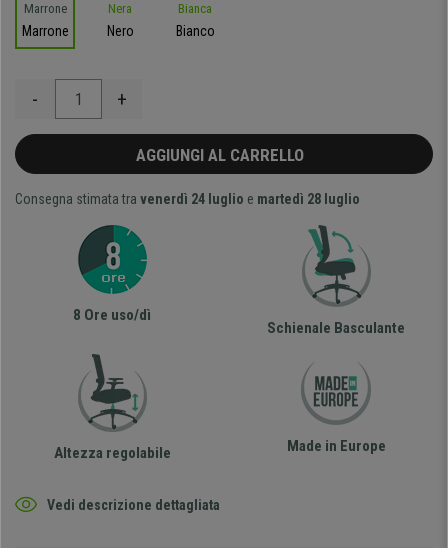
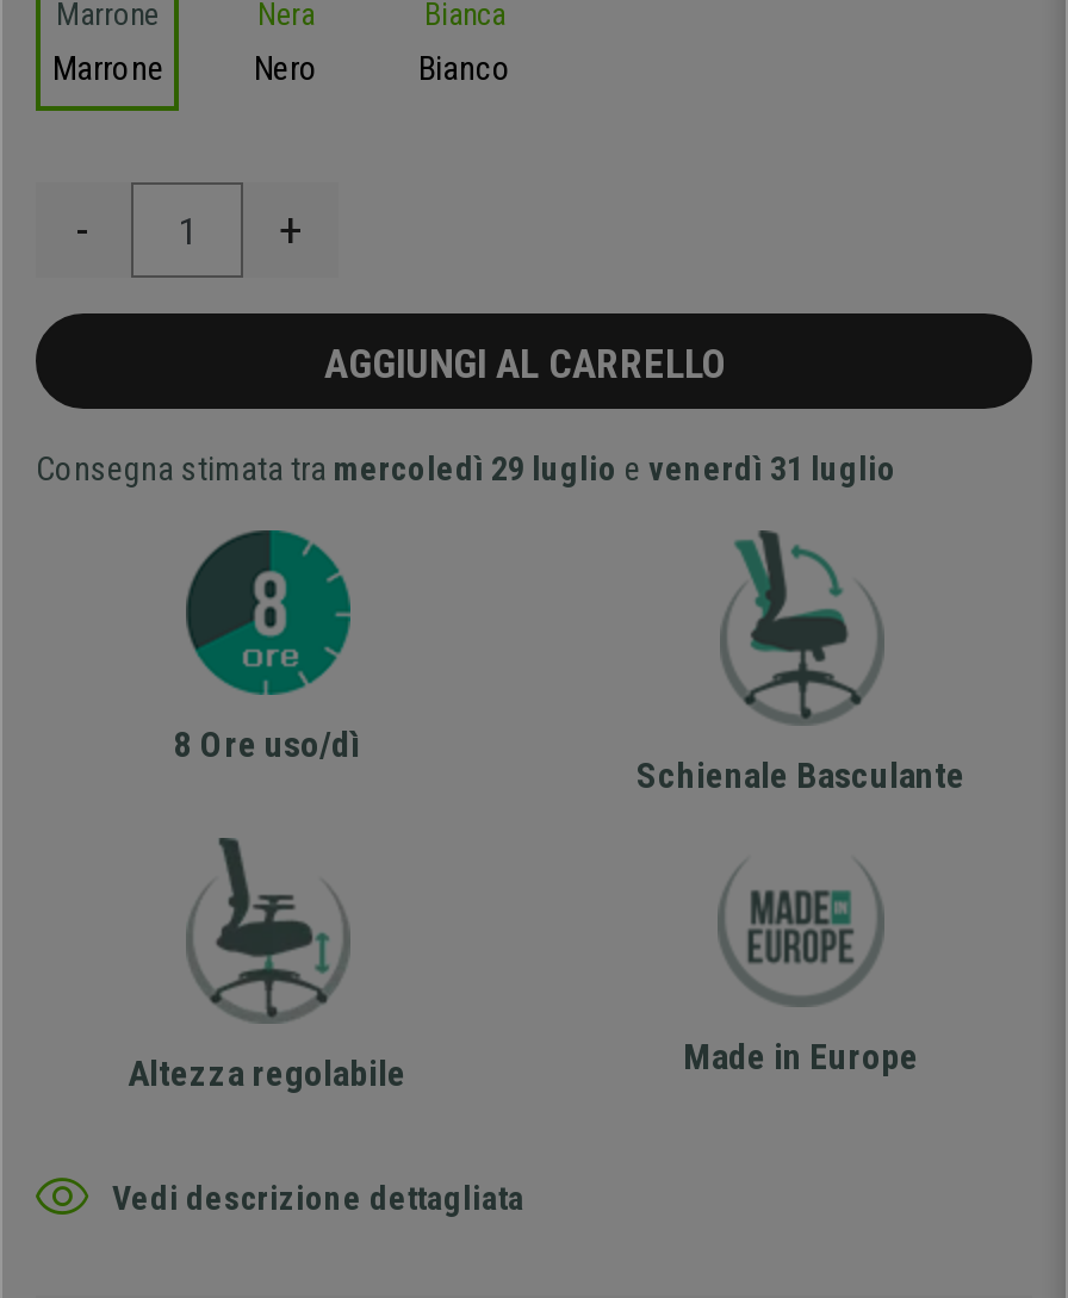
- Consegna stimata tra venerdì 24 luglio e martedì 28 luglio
+ Consegna stimata tra mercoledì 29 luglio e venerdì 31 luglio
